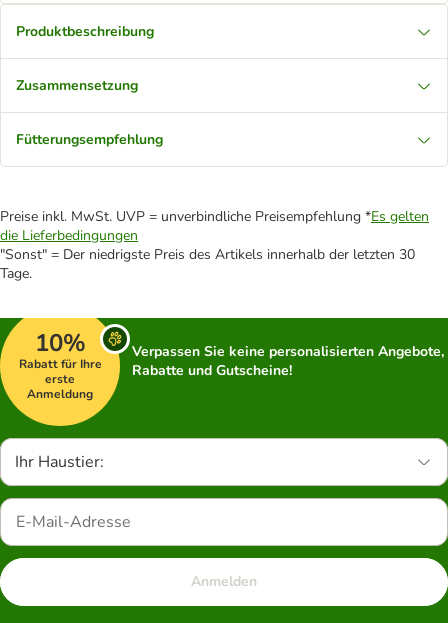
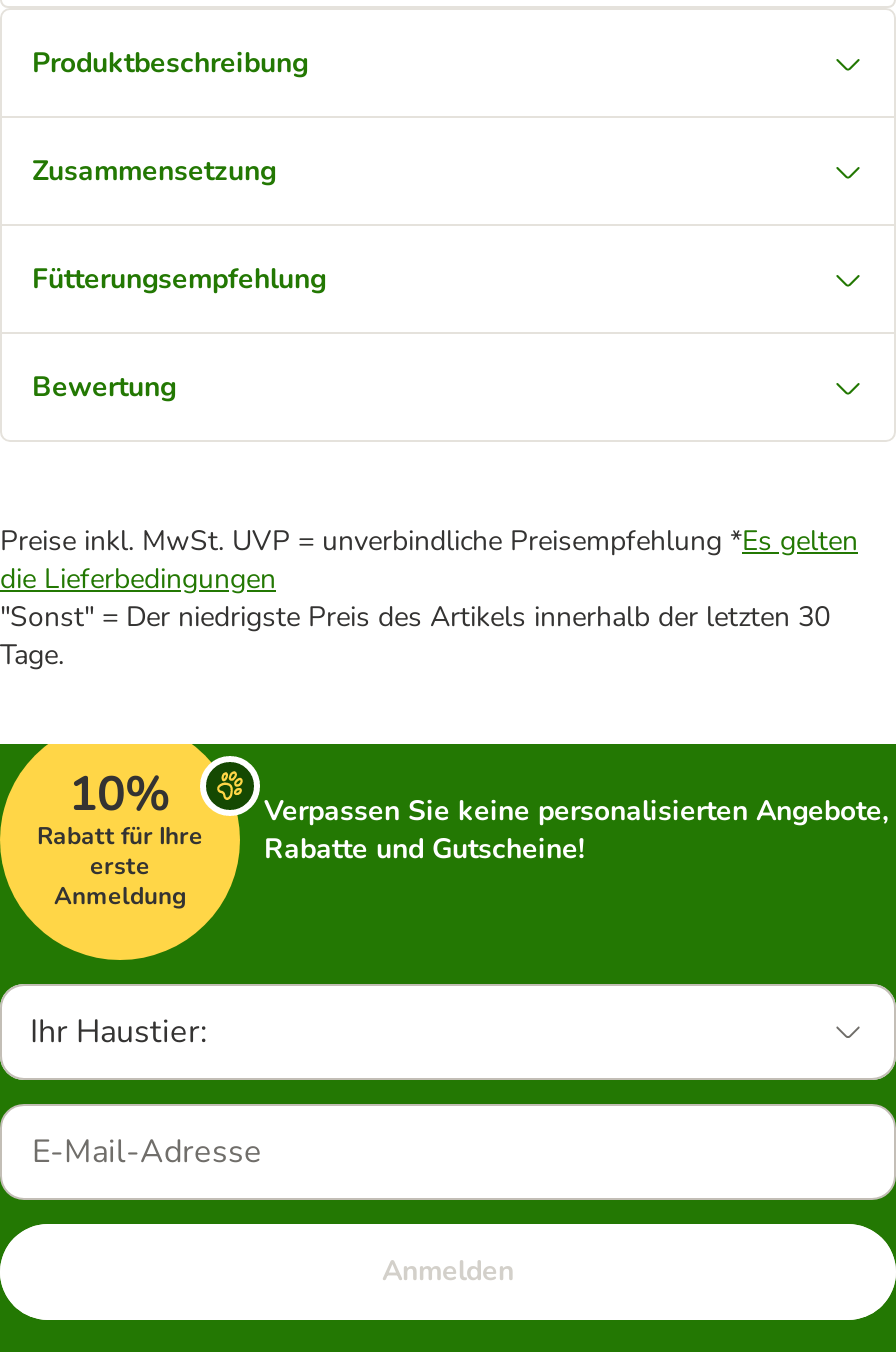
+ Bewertung
